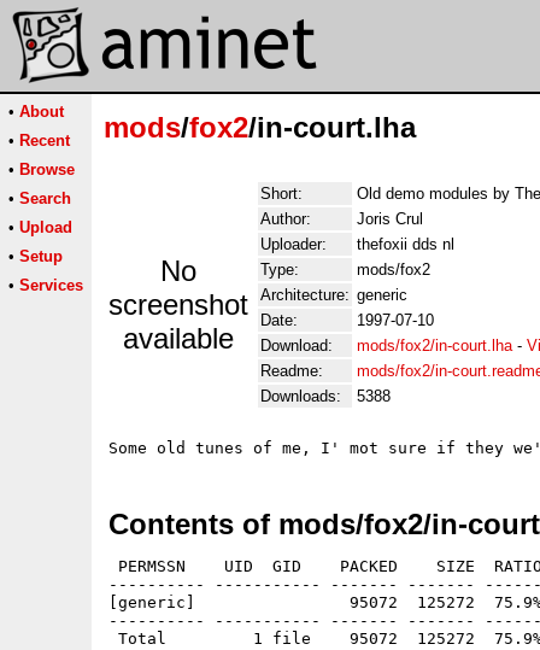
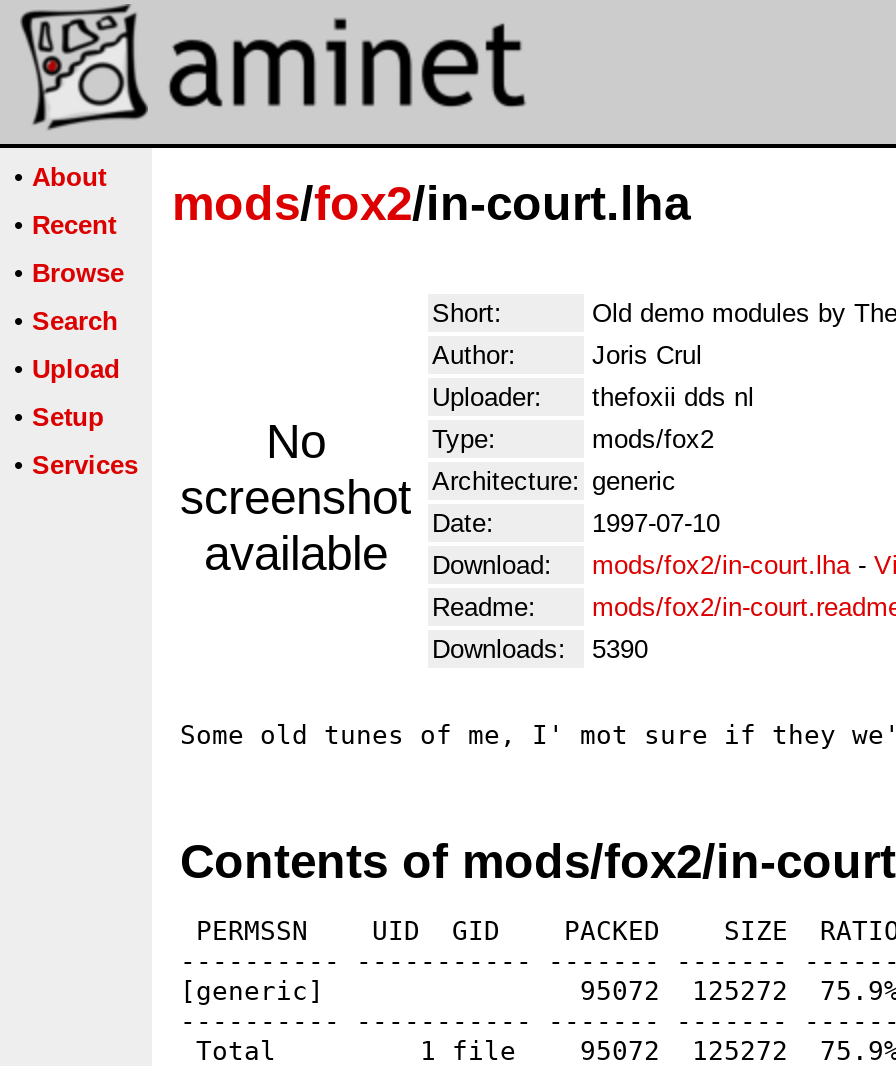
- Downloads: 5388
+ Downloads: 5390
